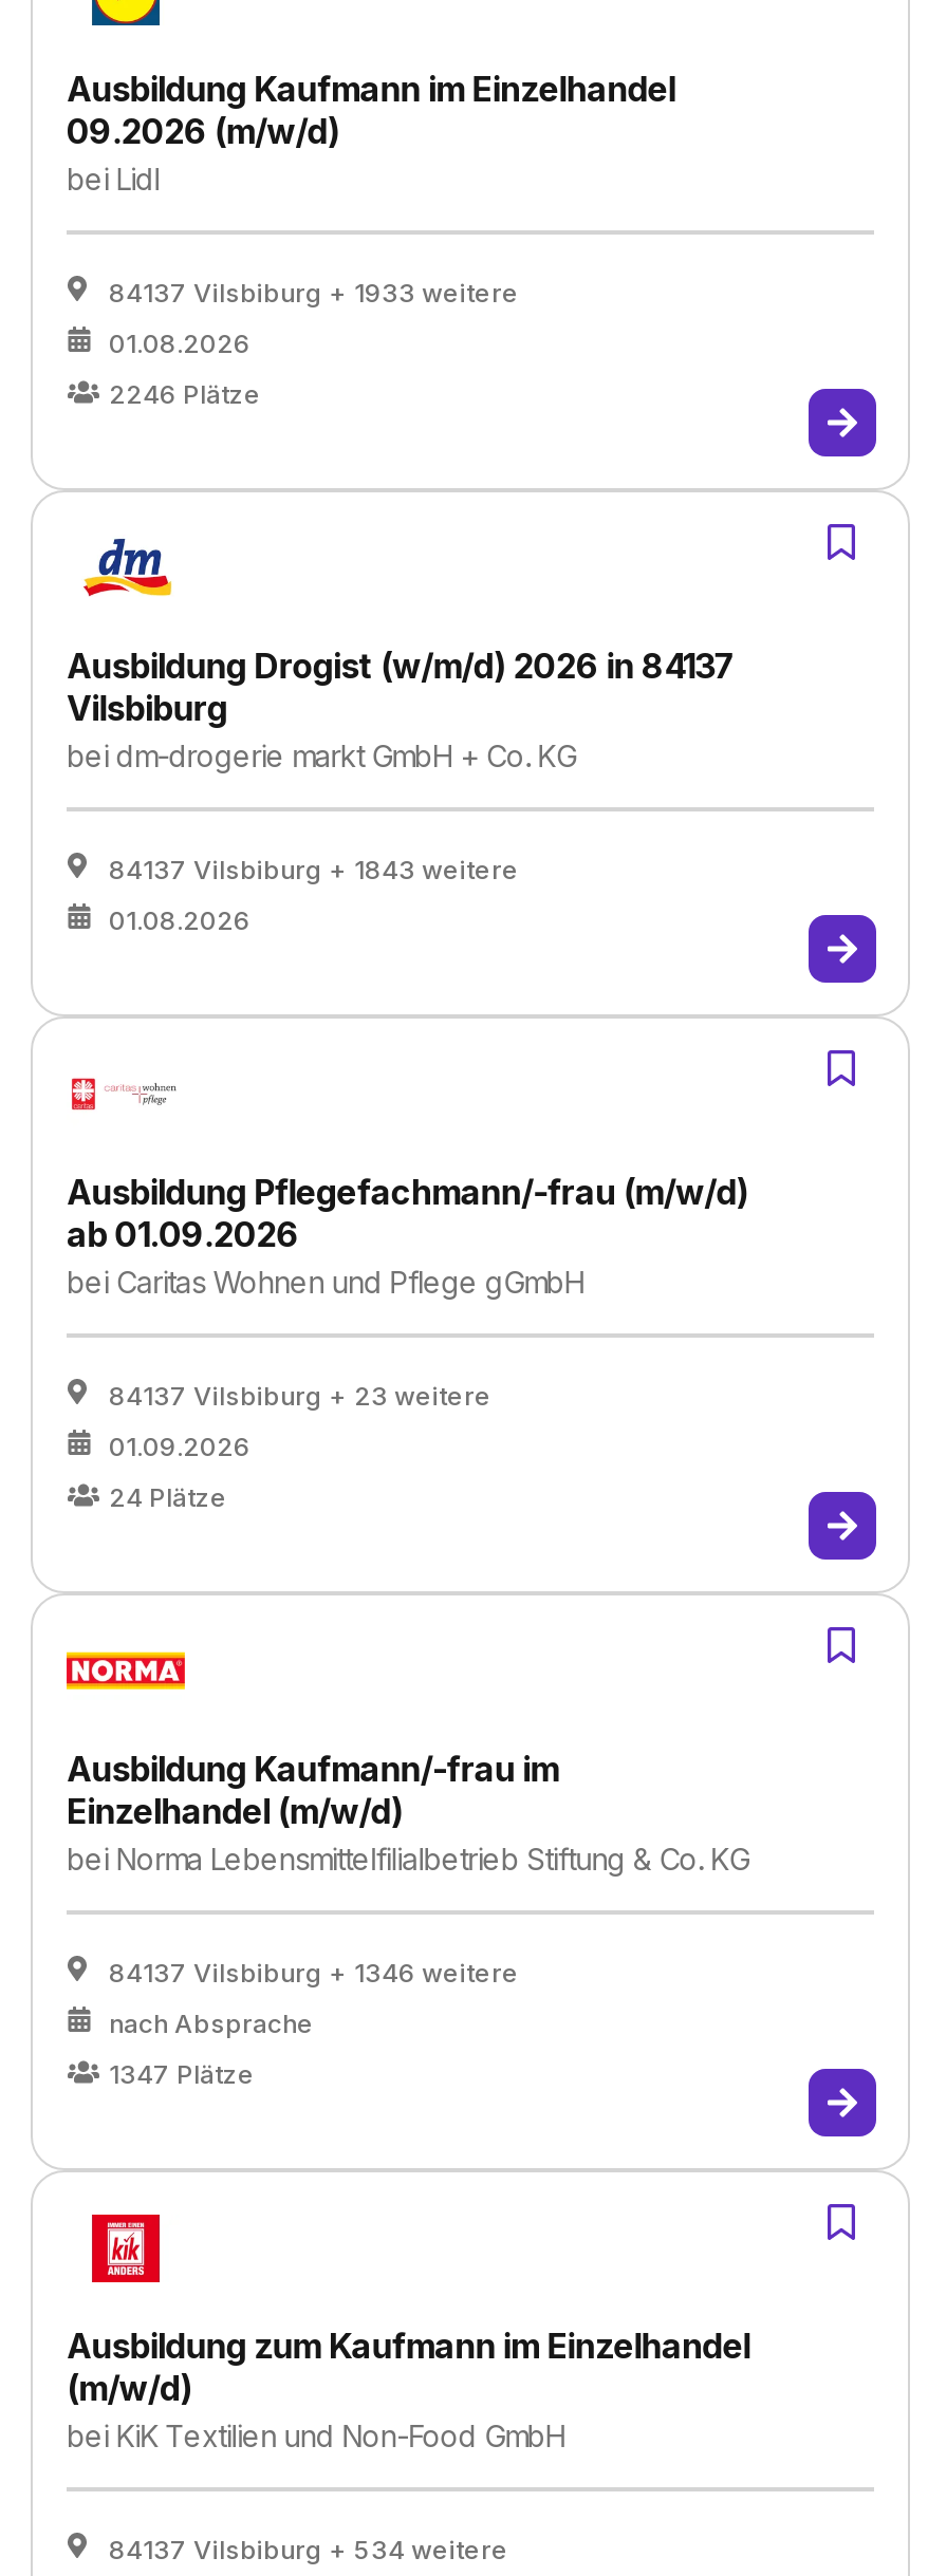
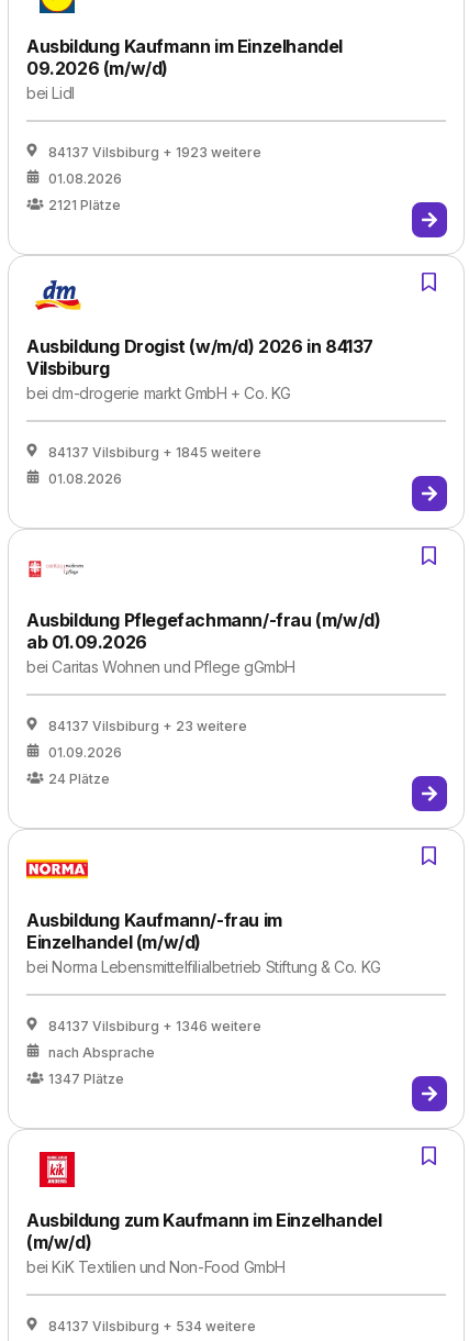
- 84137 Vilsbiburg + 1933 weitere
+ 84137 Vilsbiburg + 1923 weitere

- 2246 Plätze
+ 2121 Plätze

- 84137 Vilsbiburg + 1843 weitere
+ 84137 Vilsbiburg + 1845 weitere
